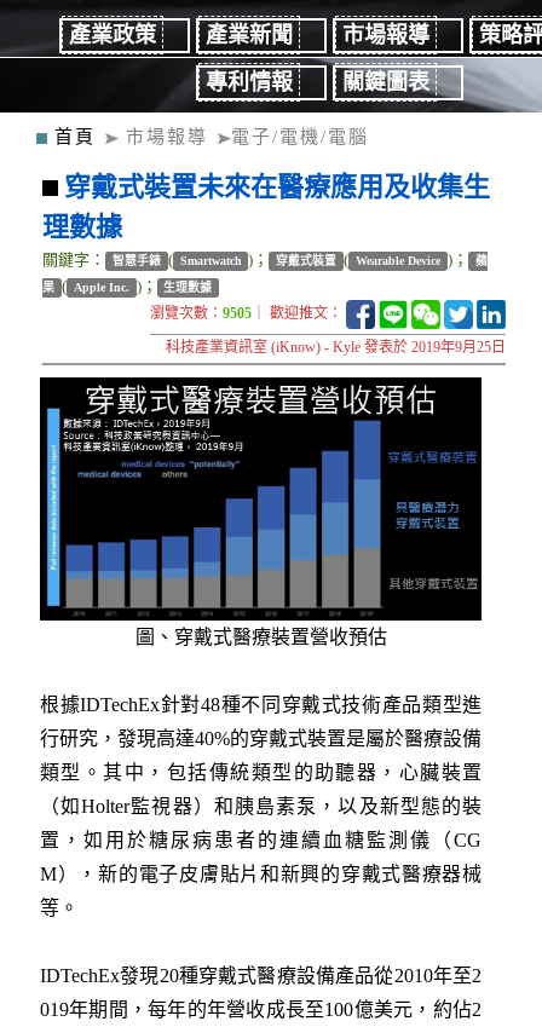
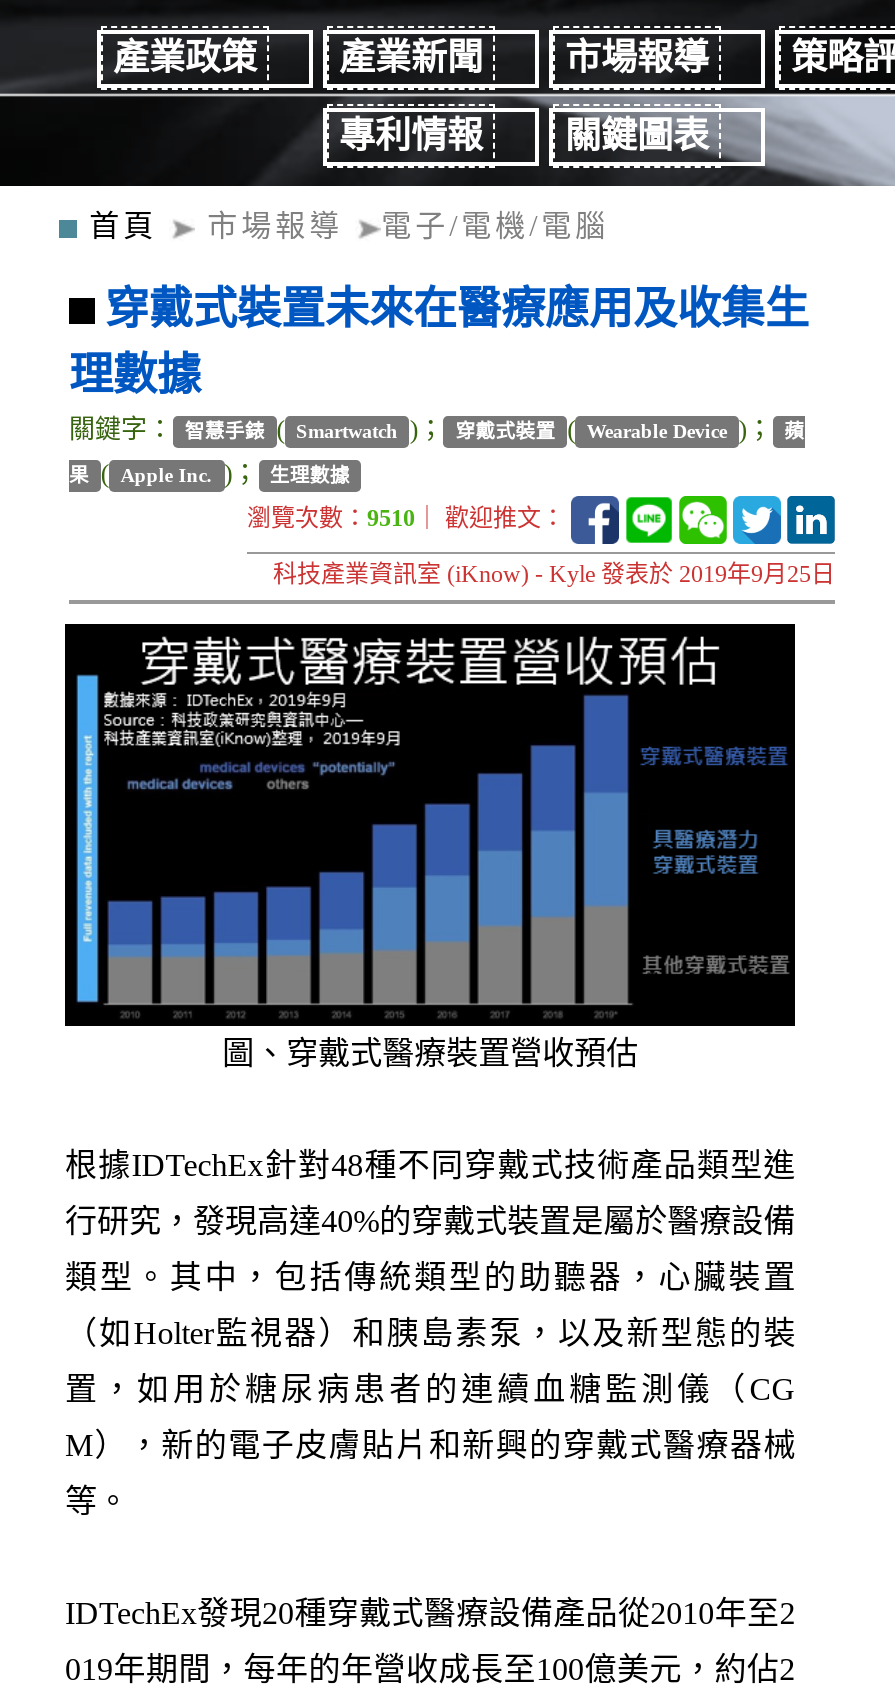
- 瀏覽次數：9505｜ 歡迎推文：
+ 瀏覽次數：9510｜ 歡迎推文：
